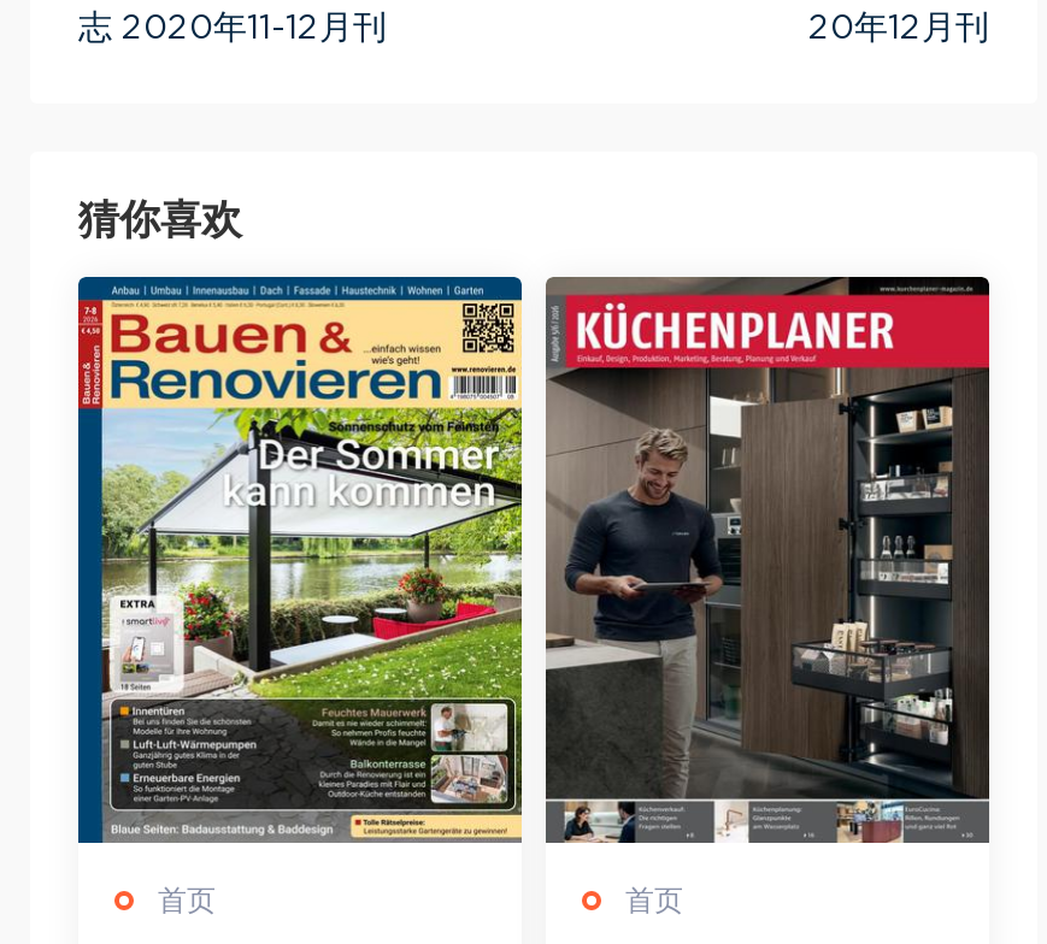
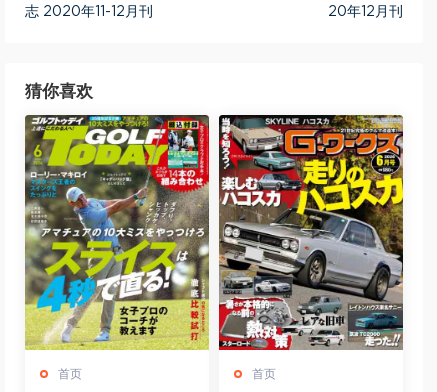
- [image]
+ [image]

- [image]
+ [image]
